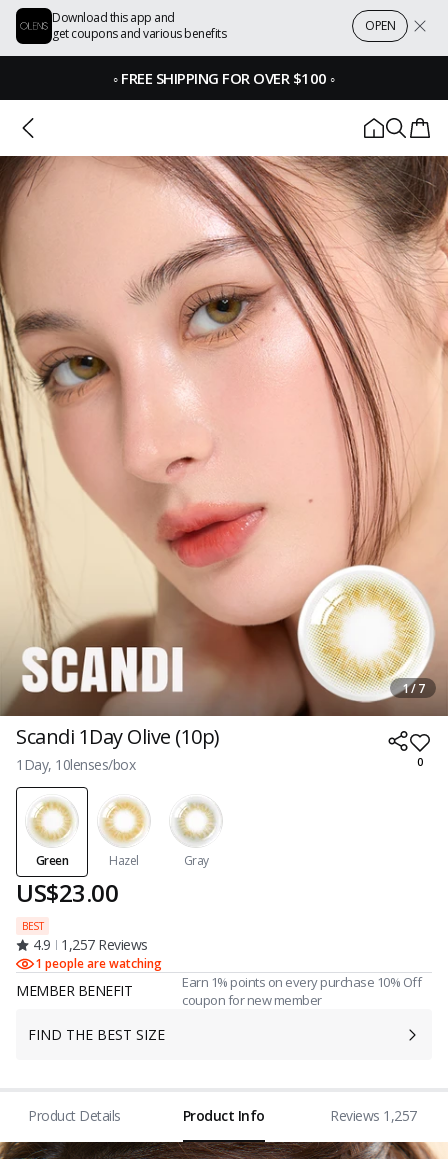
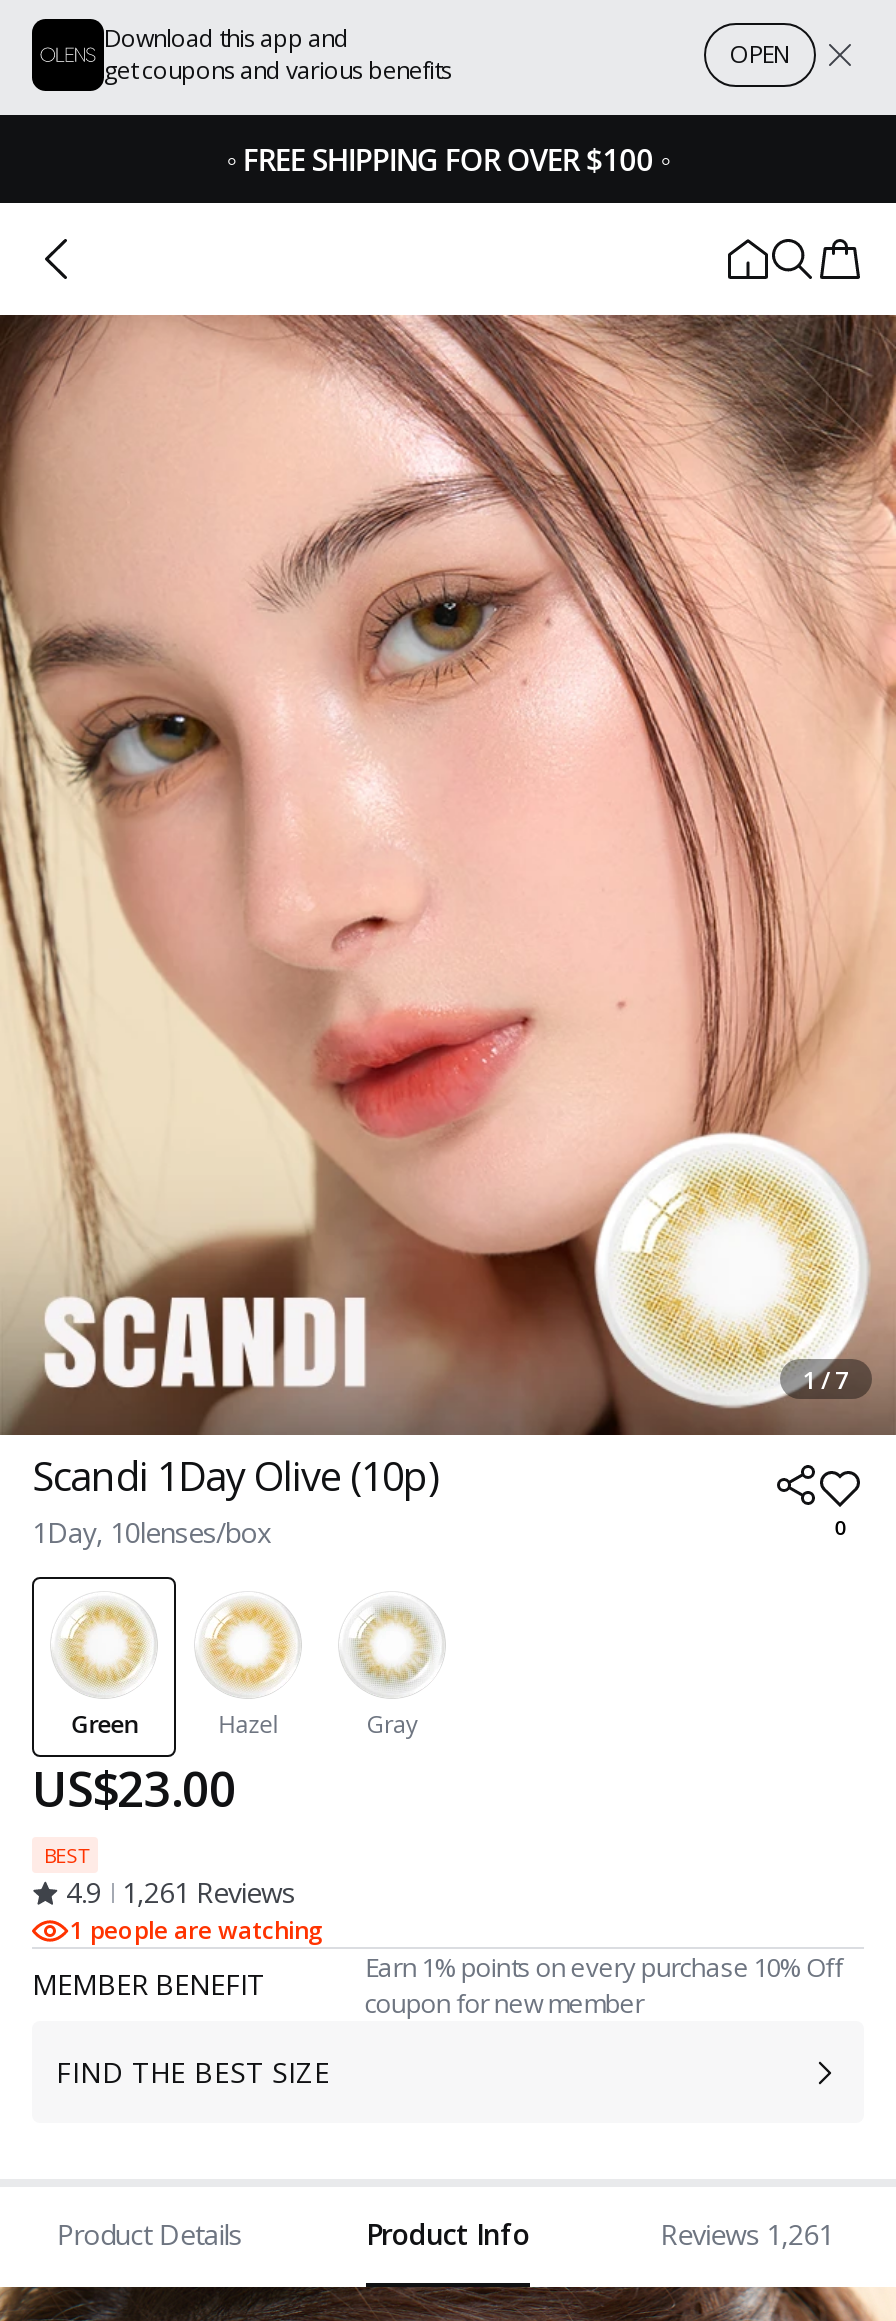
- 4.9 1,257 Reviews
+ 4.9 1,261 Reviews

- Reviews 1,257
+ Reviews 1,261
